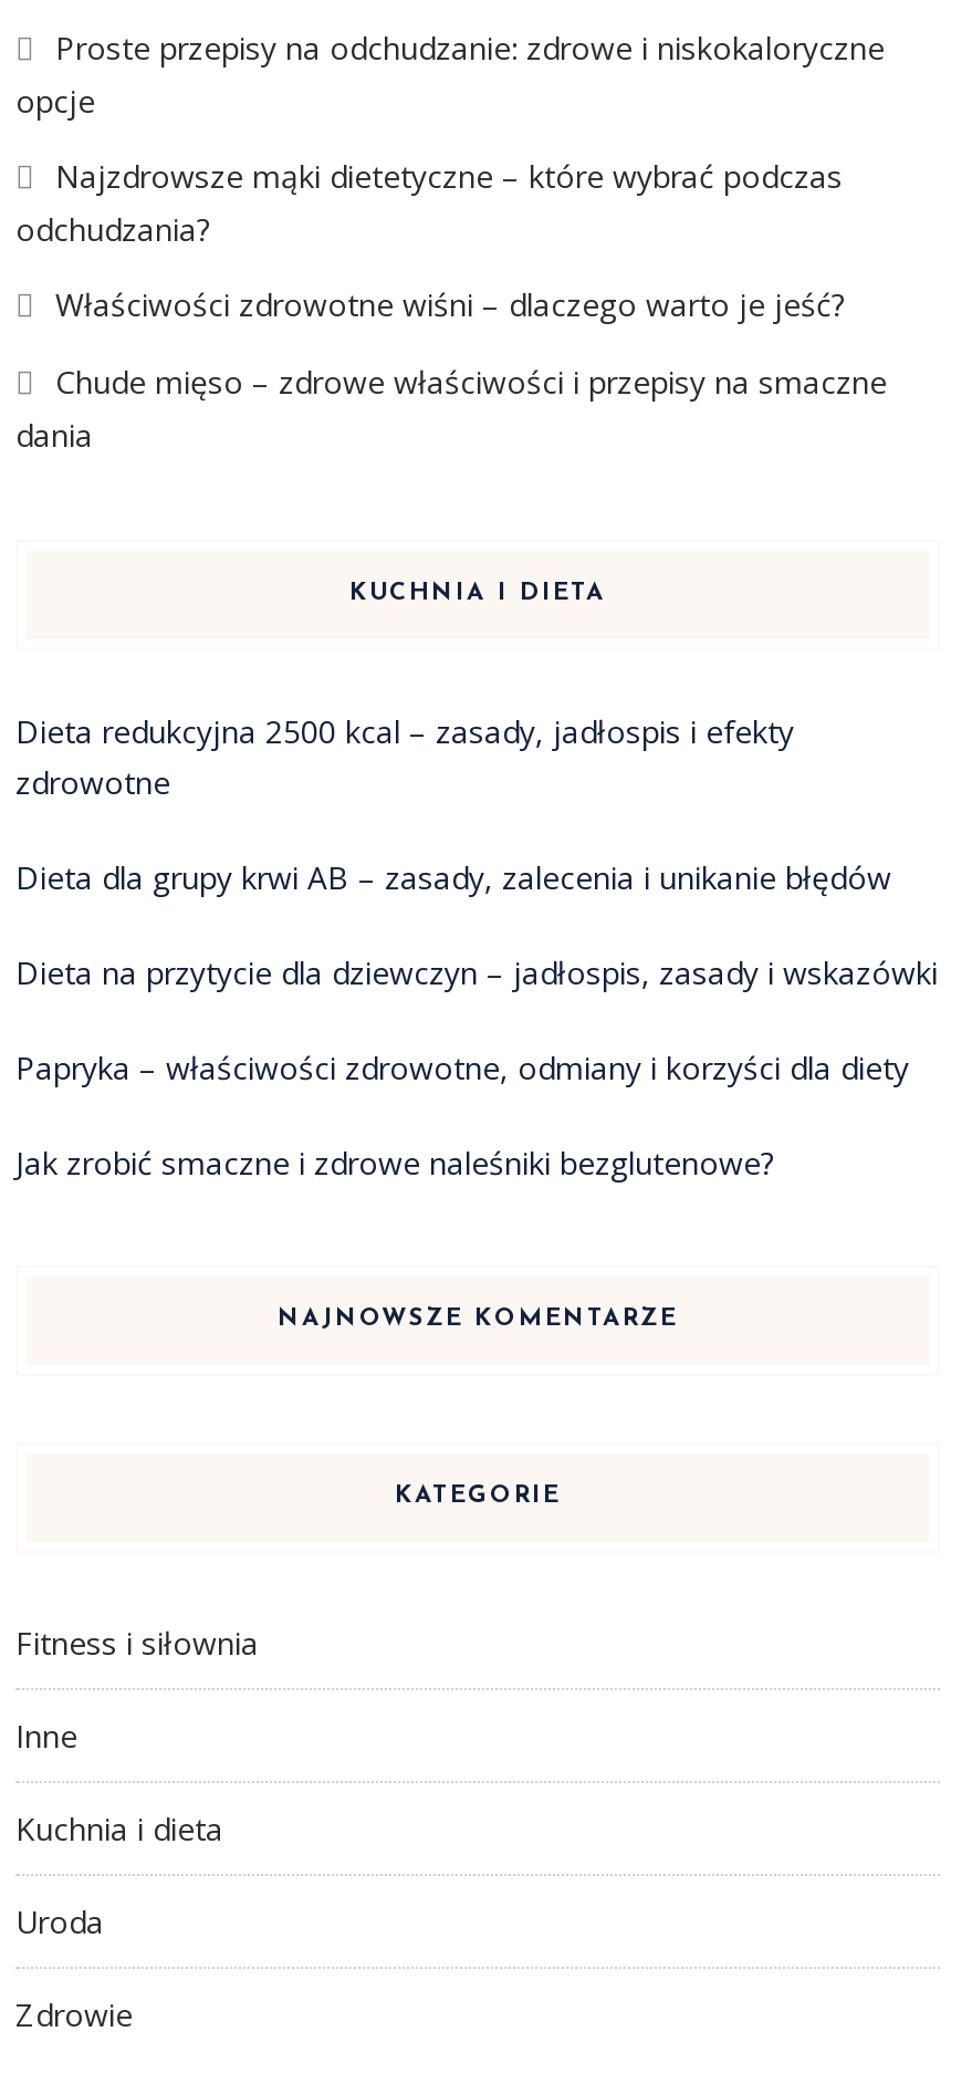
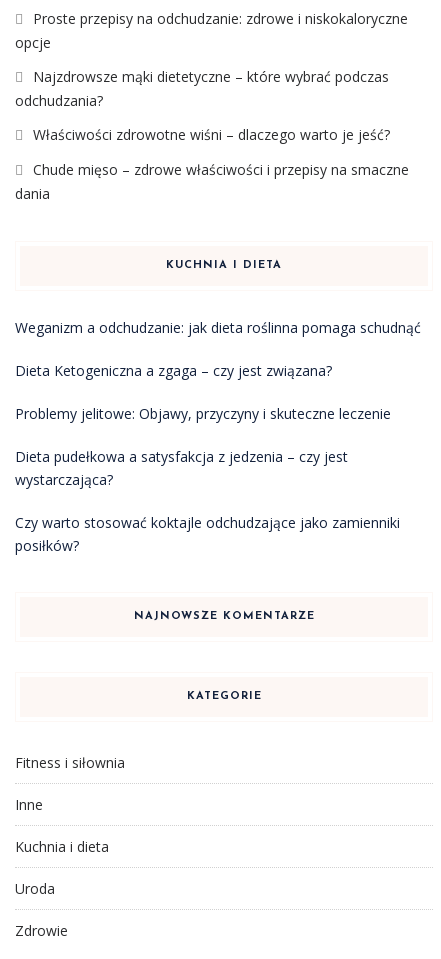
- Dieta redukcyjna 2500 kcal – zasady, jadłospis i efekty
- zdrowotne
+ Weganizm a odchudzanie: jak dieta roślinna pomaga schudnąć

- Dieta dla grupy krwi AB – zasady, zalecenia i unikanie błędów
+ Dieta Ketogeniczna a zgaga – czy jest związana?

- Dieta na przytycie dla dziewczyn – jadłospis, zasady i wskazówki
+ Problemy jelitowe: Objawy, przyczyny i skuteczne leczenie

- Papryka – właściwości zdrowotne, odmiany i korzyści dla diety
+ Dieta pudełkowa a satysfakcja z jedzenia – czy jest
+ wystarczająca?

- Jak zrobić smaczne i zdrowe naleśniki bezglutenowe?
+ Czy warto stosować koktajle odchudzające jako zamienniki
+ posiłków?
